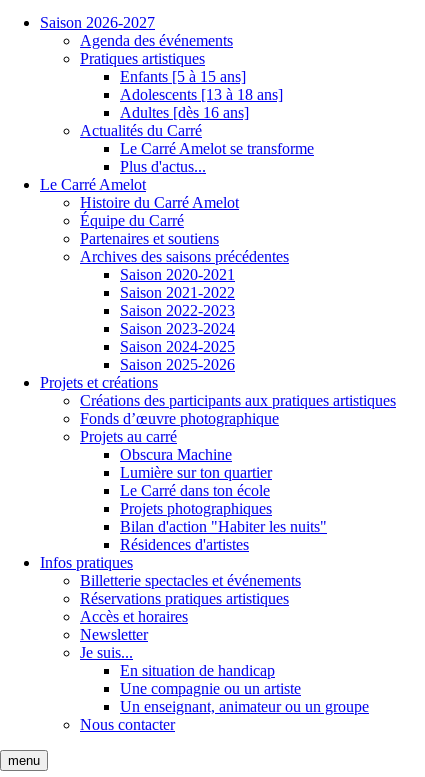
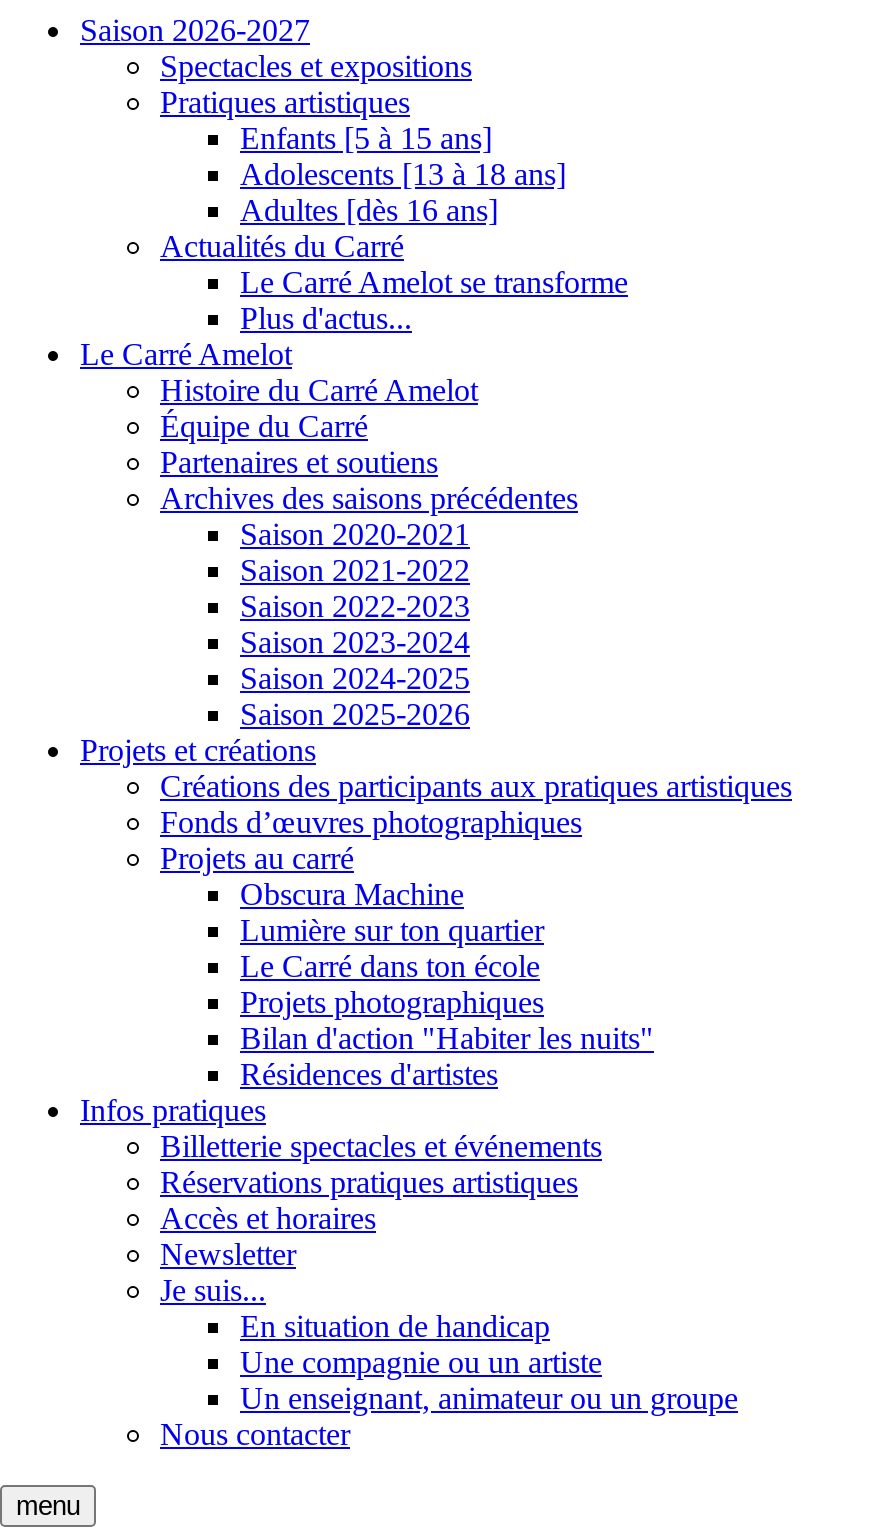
- Agenda des événements
+ Spectacles et expositions

- Fonds d’œuvre photographique
+ Fonds d’œuvres photographiques
